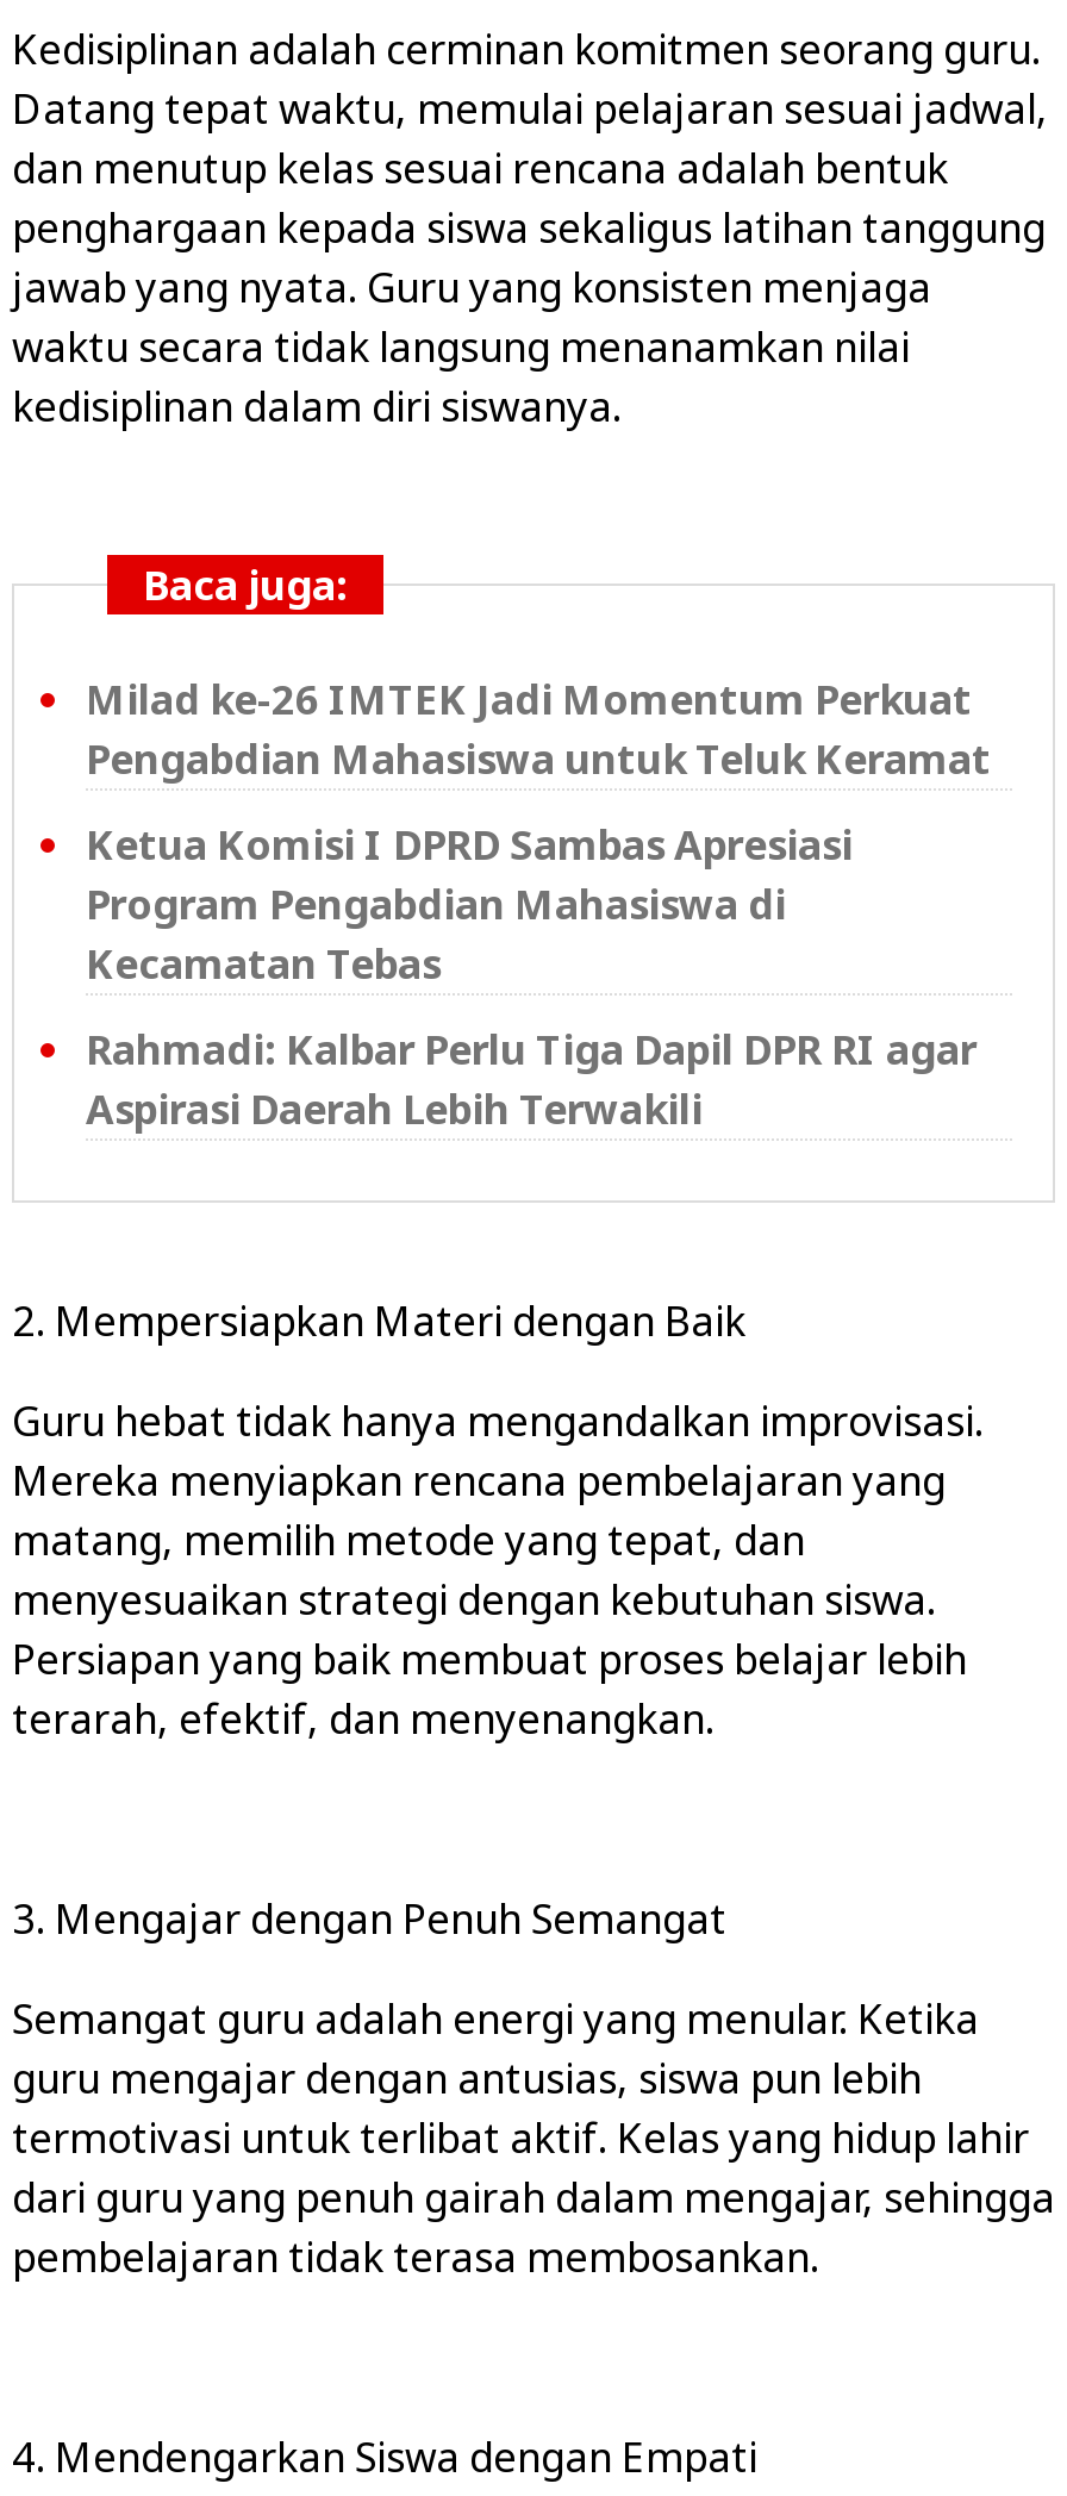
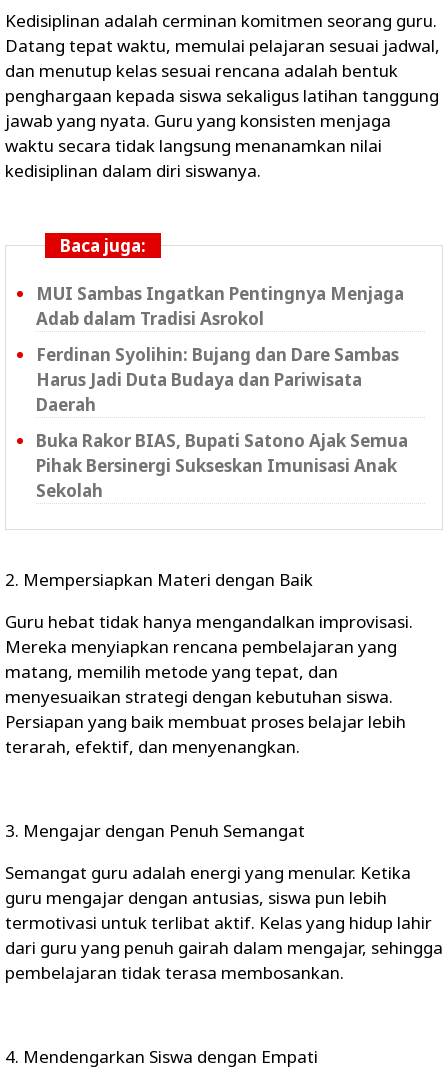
- Milad ke-26 IMTEK Jadi Momentum Perkuat
- Pengabdian Mahasiswa untuk Teluk Keramat
+ MUI Sambas Ingatkan Pentingnya Menjaga
+ Adab dalam Tradisi Asrokol

- Ketua Komisi I DPRD Sambas Apresiasi
- Program Pengabdian Mahasiswa di
- Kecamatan Tebas
+ Ferdinan Syolihin: Bujang dan Dare Sambas
+ Harus Jadi Duta Budaya dan Pariwisata
+ Daerah

- Rahmadi: Kalbar Perlu Tiga Dapil DPR RI agar
- Aspirasi Daerah Lebih Terwakili
+ Buka Rakor BIAS, Bupati Satono Ajak Semua
+ Pihak Bersinergi Sukseskan Imunisasi Anak
+ Sekolah
